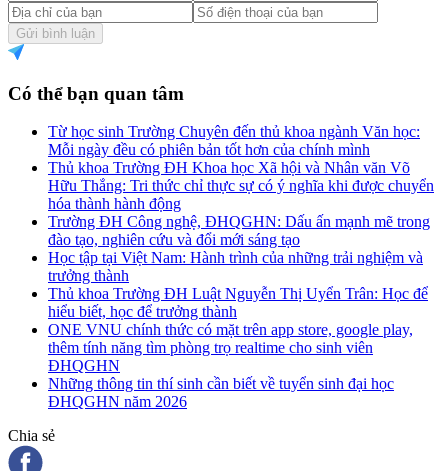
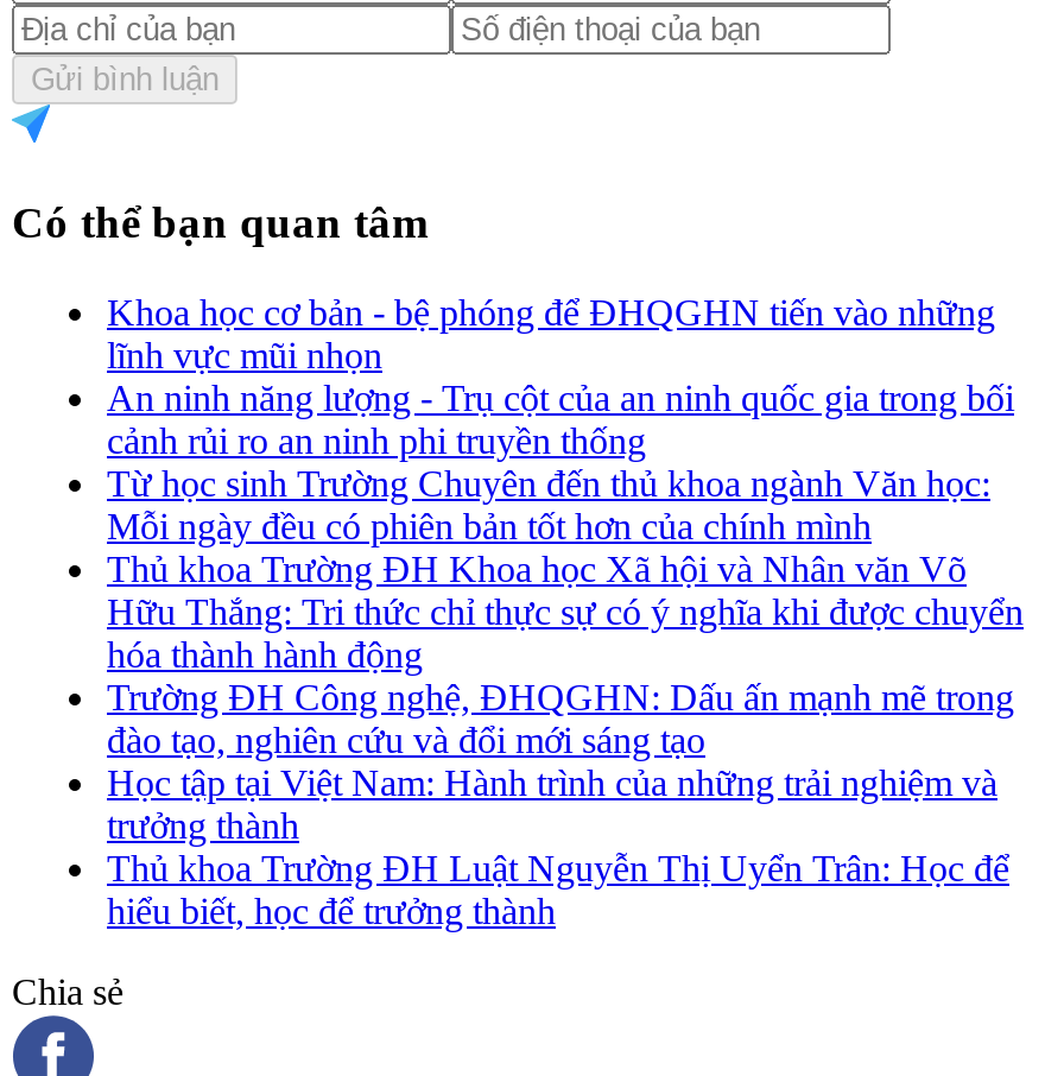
+ Khoa học cơ bản - bệ phóng để ĐHQGHN tiến vào những
+ lĩnh vực mũi nhọn
+ An ninh năng lượng - Trụ cột của an ninh quốc gia trong bối
+ cảnh rủi ro an ninh phi truyền thống

moved down: Từ học sinh Trường Chuyên đến thủ khoa ngành Văn học: | Mỗi ngày đều có phiên bản tốt hơn của chính mình | Thủ khoa Trường ĐH Khoa học Xã hội và Nhân văn Võ | ... | Thủ khoa Trường ĐH Luật Nguyễn Thị Uyển Trân: Học để | hiểu biết, học để trưởng thành

- ONE VNU chính thức có mặt trên app store, google play,
- thêm tính năng tìm phòng trọ realtime cho sinh viên
- ĐHQGHN
- Những thông tin thí sinh cần biết về tuyển sinh đại học
- ĐHQGHN năm 2026
